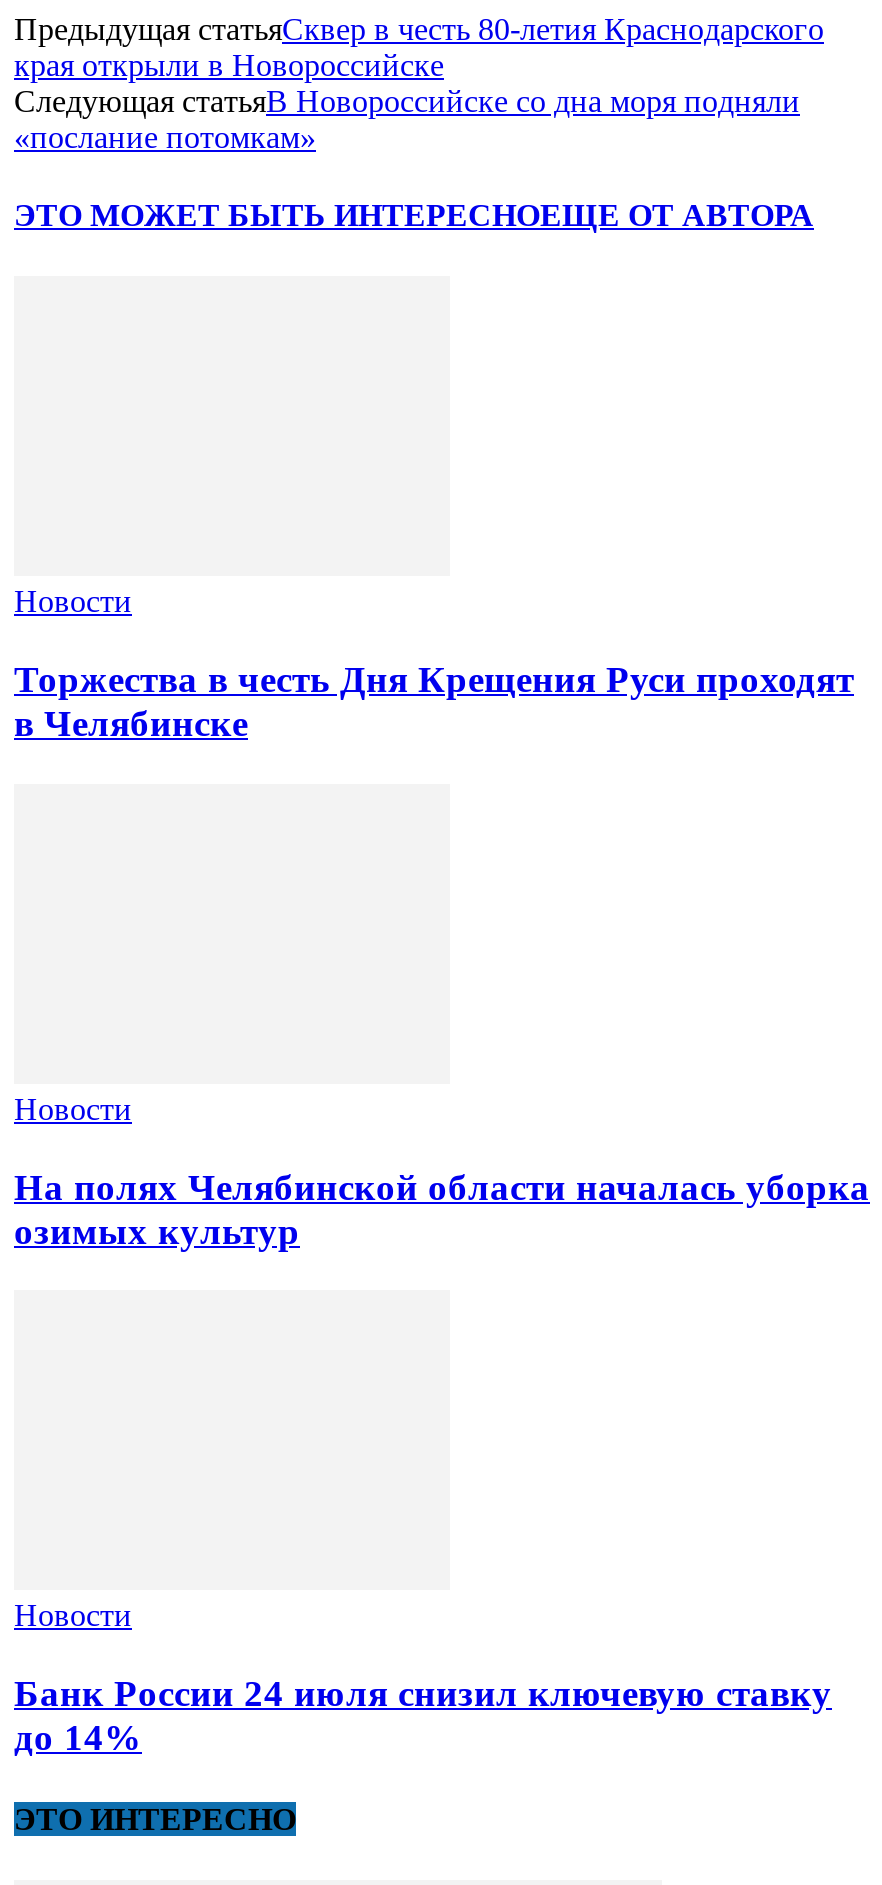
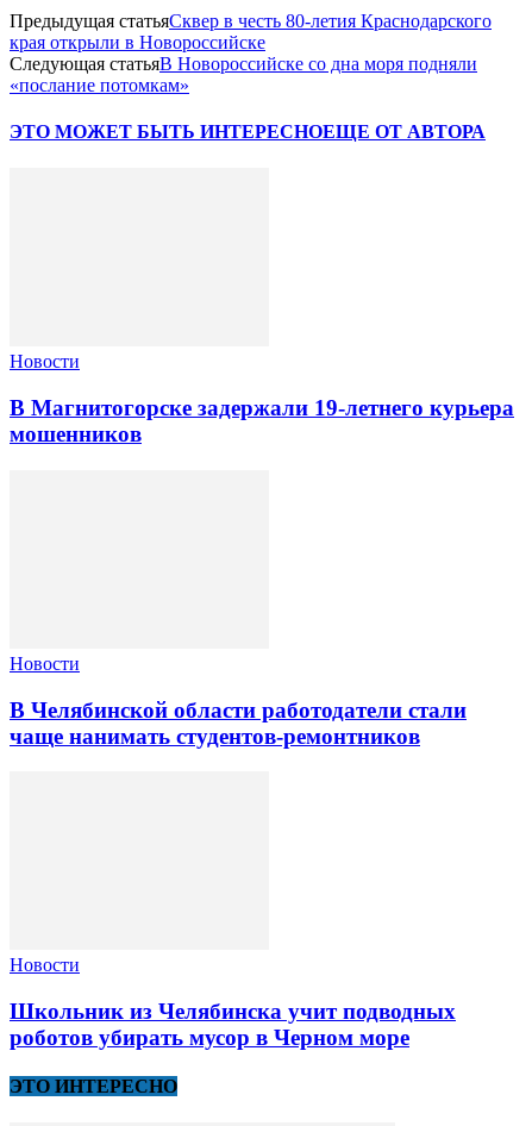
- Торжества в честь Дня Крещения Руси проходят
- в Челябинске
+ В Магнитогорске задержали 19-летнего курьера
+ мошенников

- На полях Челябинской области началась уборка
- озимых культур
+ В Челябинской области работодатели стали
+ чаще нанимать студентов-ремонтников

- Банк России 24 июля снизил ключевую ставку
- до 14%
+ Школьник из Челябинска учит подводных
+ роботов убирать мусор в Черном море
